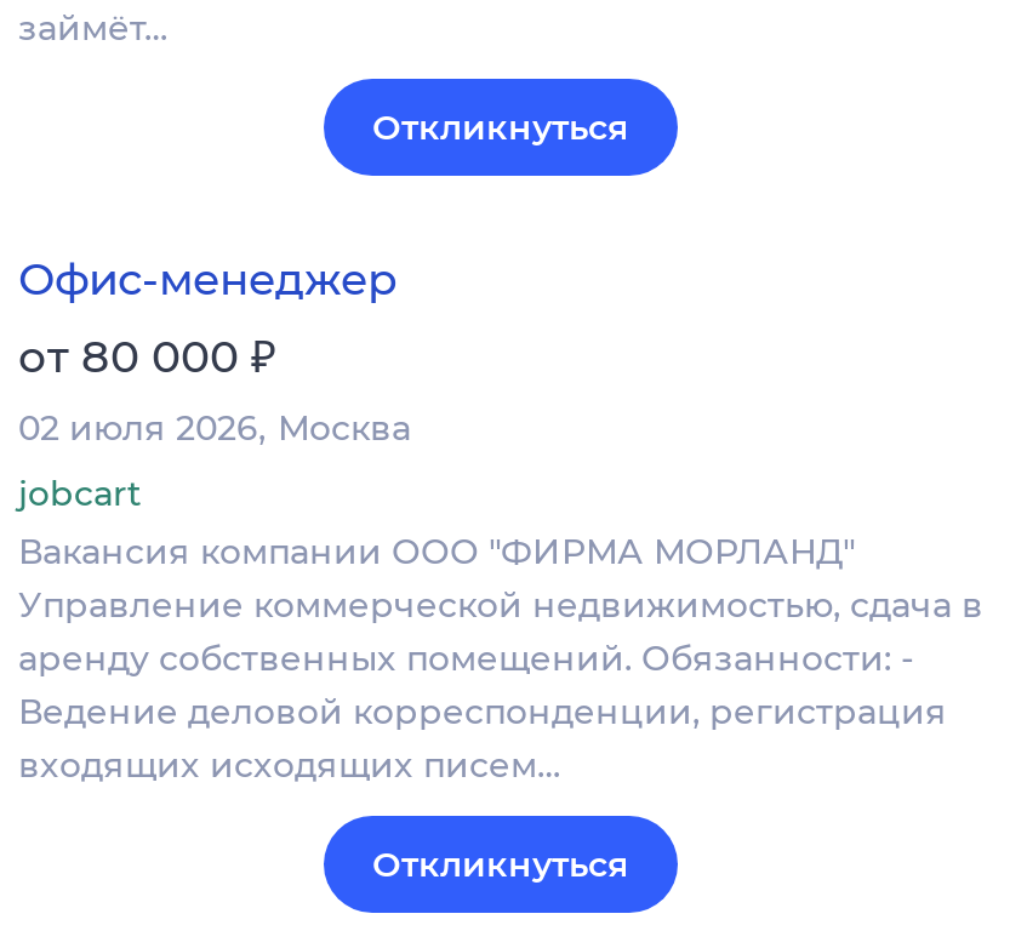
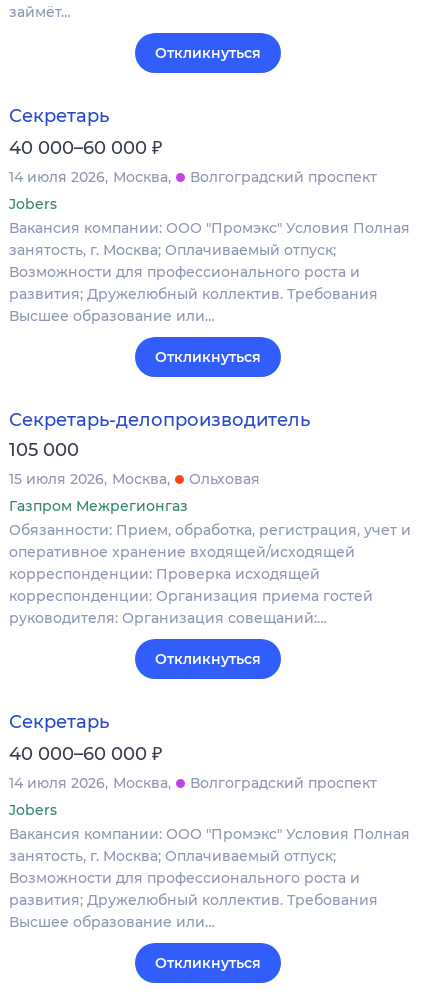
- Офис-менеджер
- от 80 000 ₽
- 02 июля 2026 Москва
- jobcart
- Вакансия компании ООО "ФИРМА МОРЛАНД"
- Управление коммерческой недвижимостью, сдача в
- аренду собственных помещений. Обязанности: -
- Ведение деловой корреспонденции, регистрация
- входящих исходящих писем…
+ Секретарь
+ 40 000–60 000 ₽
+ 14 июля 2026 Москва
+ Волгоградский проспект
+ Jobers
+ Вакансия компании: ООО "Промэкс" Условия Полная
+ занятость, г. Москва; Оплачиваемый отпуск;
+ Возможности для профессионального роста и
+ развития; Дружелюбный коллектив. Требования
+ Высшее образование или…
+ Откликнуться
+ Секретарь-делопроизводитель
+ 105 000
+ 15 июля 2026 Москва
+ Ольховая
+ Газпром Межрегионгаз
+ Обязанности: Прием, обработка, регистрация, учет и
+ оперативное хранение входящей/исходящей
+ корреспонденции: Проверка исходящей
+ корреспонденции: Организация приема гостей
+ руководителя: Организация совещаний:…
+ Откликнуться
+ Секретарь
+ 40 000–60 000 ₽
+ 14 июля 2026 Москва
+ Волгоградский проспект
+ Jobers
+ Вакансия компании: ООО "Промэкс" Условия Полная
+ занятость, г. Москва; Оплачиваемый отпуск;
+ Возможности для профессионального роста и
+ развития; Дружелюбный коллектив. Требования
+ Высшее образование или…
